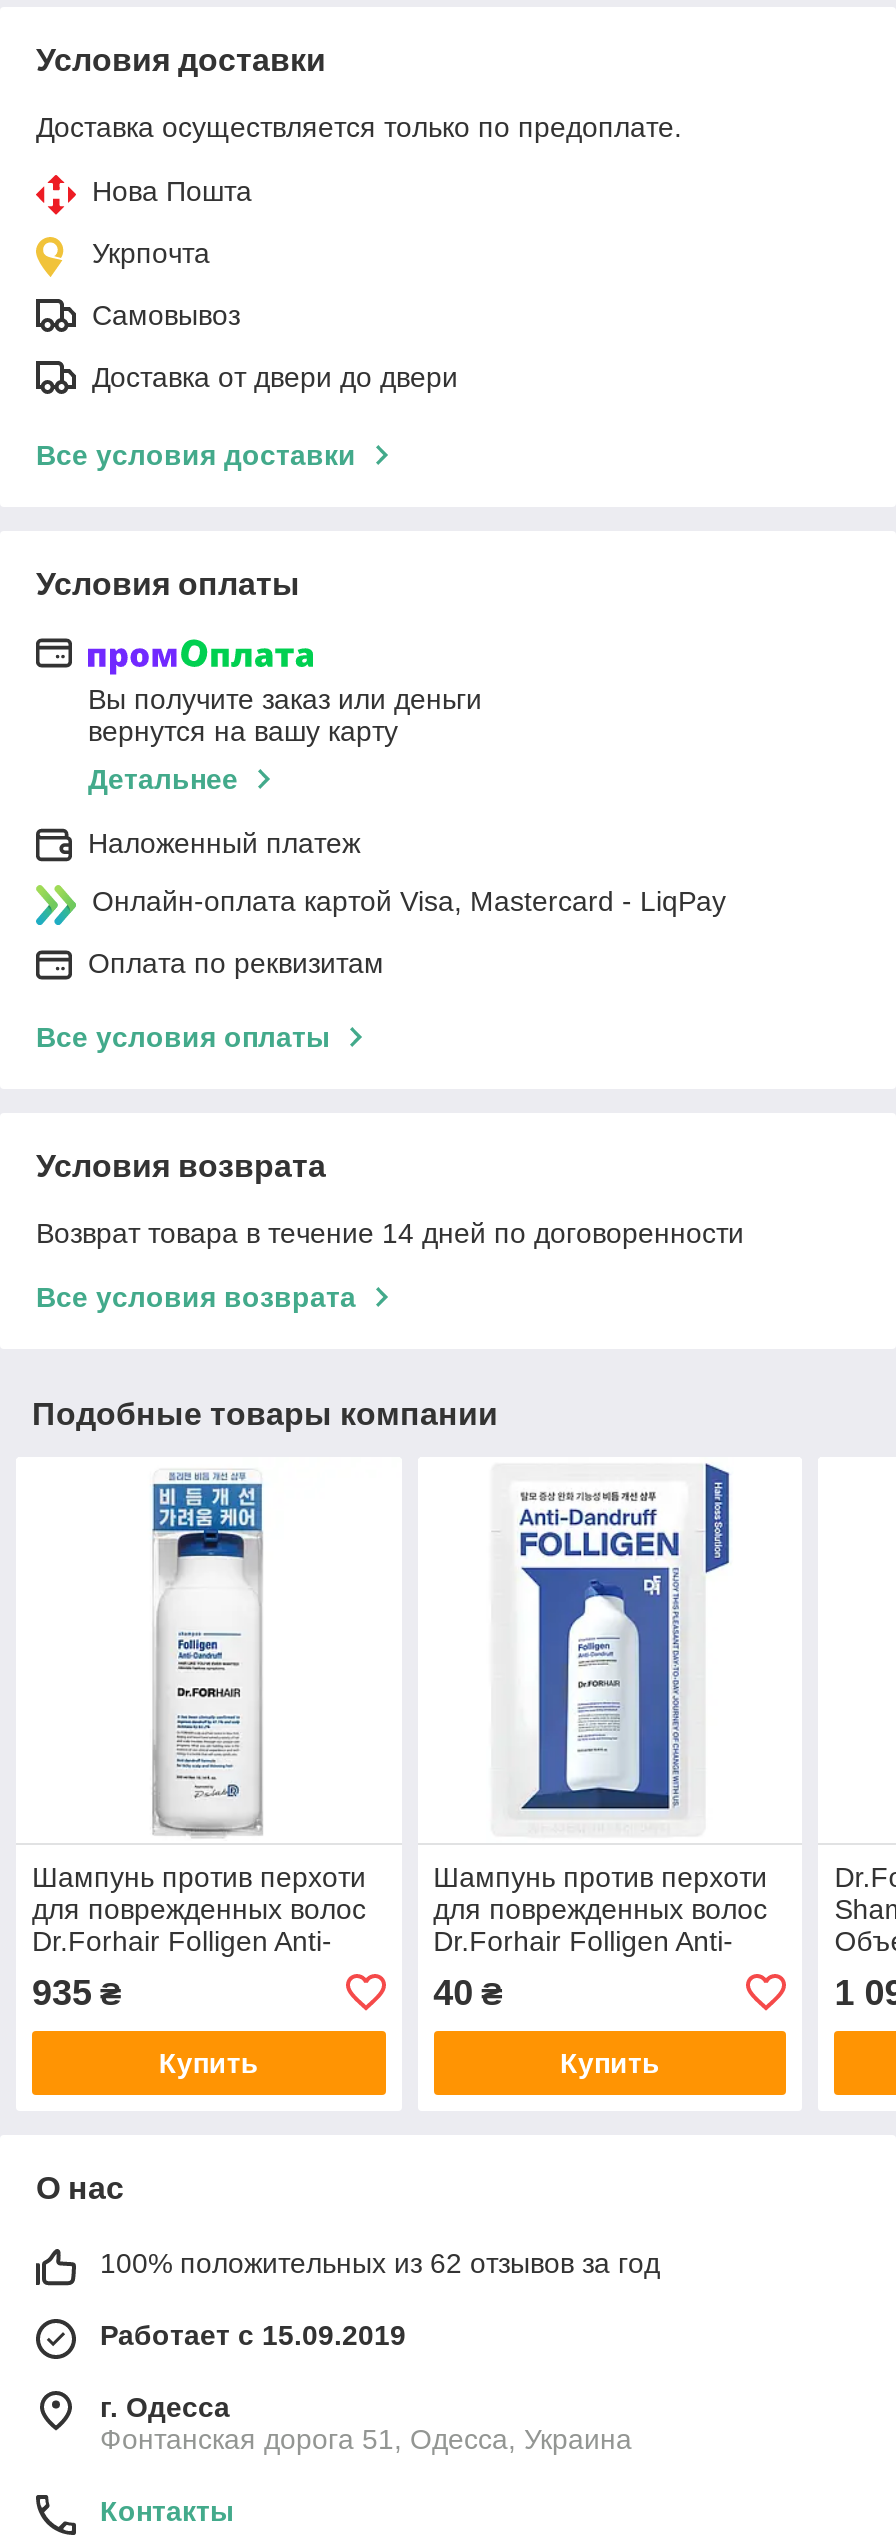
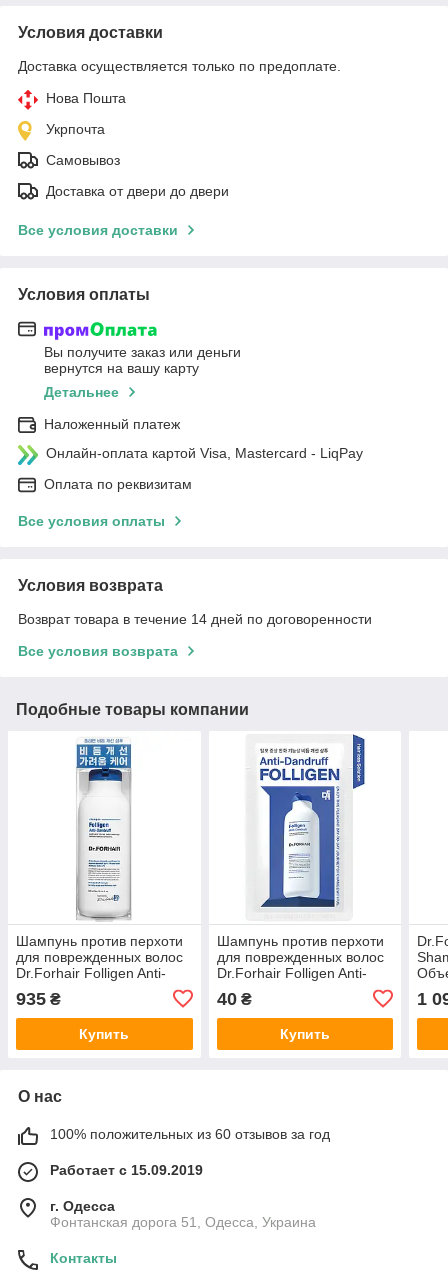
- 100% положительных из 62 отзывов за год
+ 100% положительных из 60 отзывов за год
